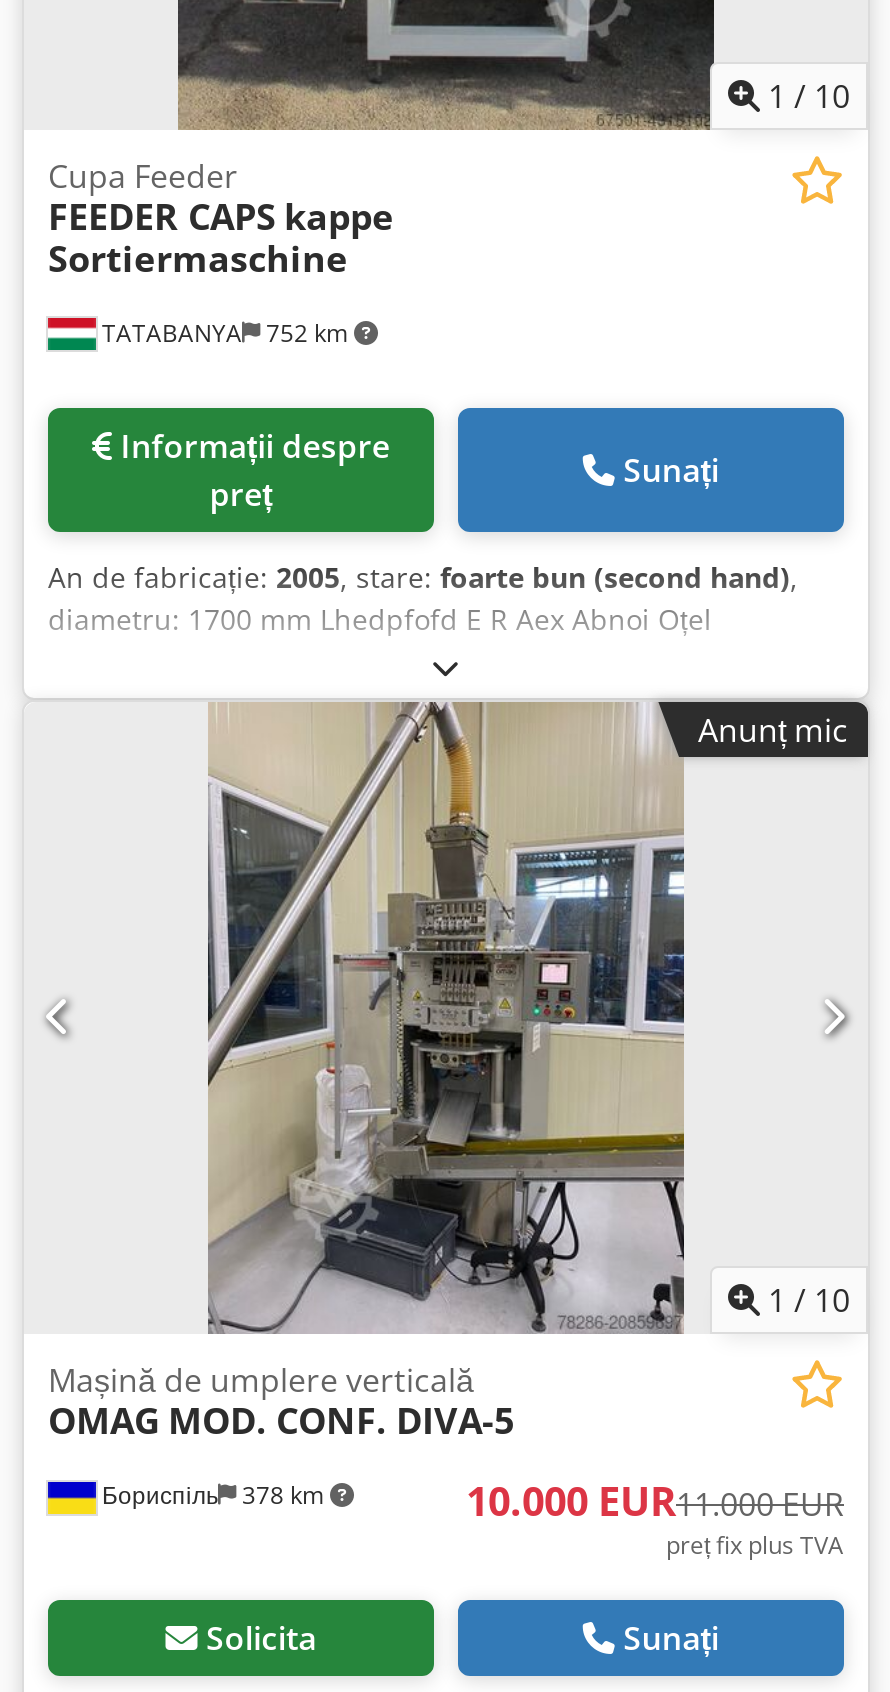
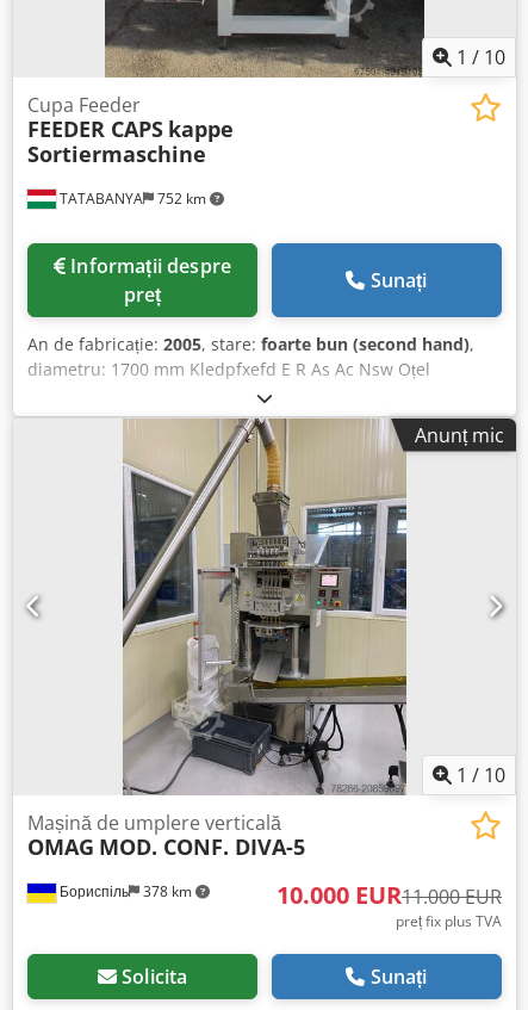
- diametru: 1700 mm Lhedpfofd E R Aex Abnoi Oțel
+ diametru: 1700 mm Kledpfxefd E R As Ac Nsw Oțel
